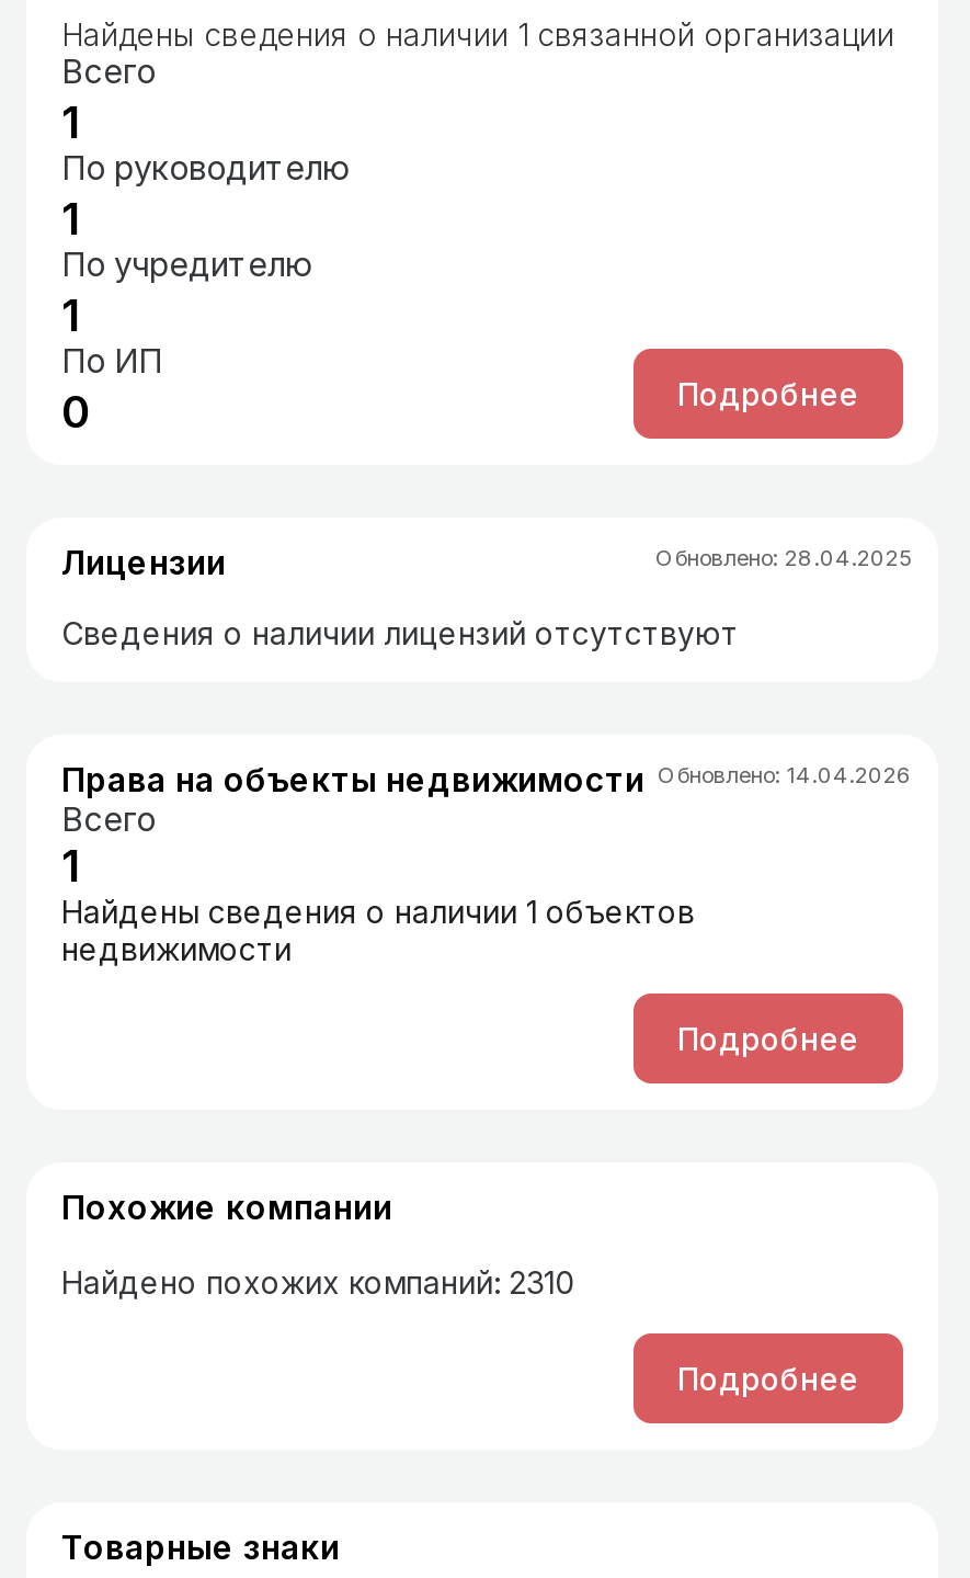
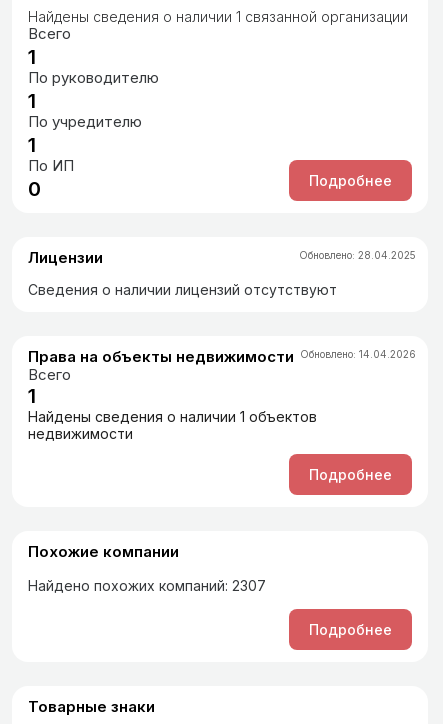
- Найдено похожих компаний: 2310
+ Найдено похожих компаний: 2307
